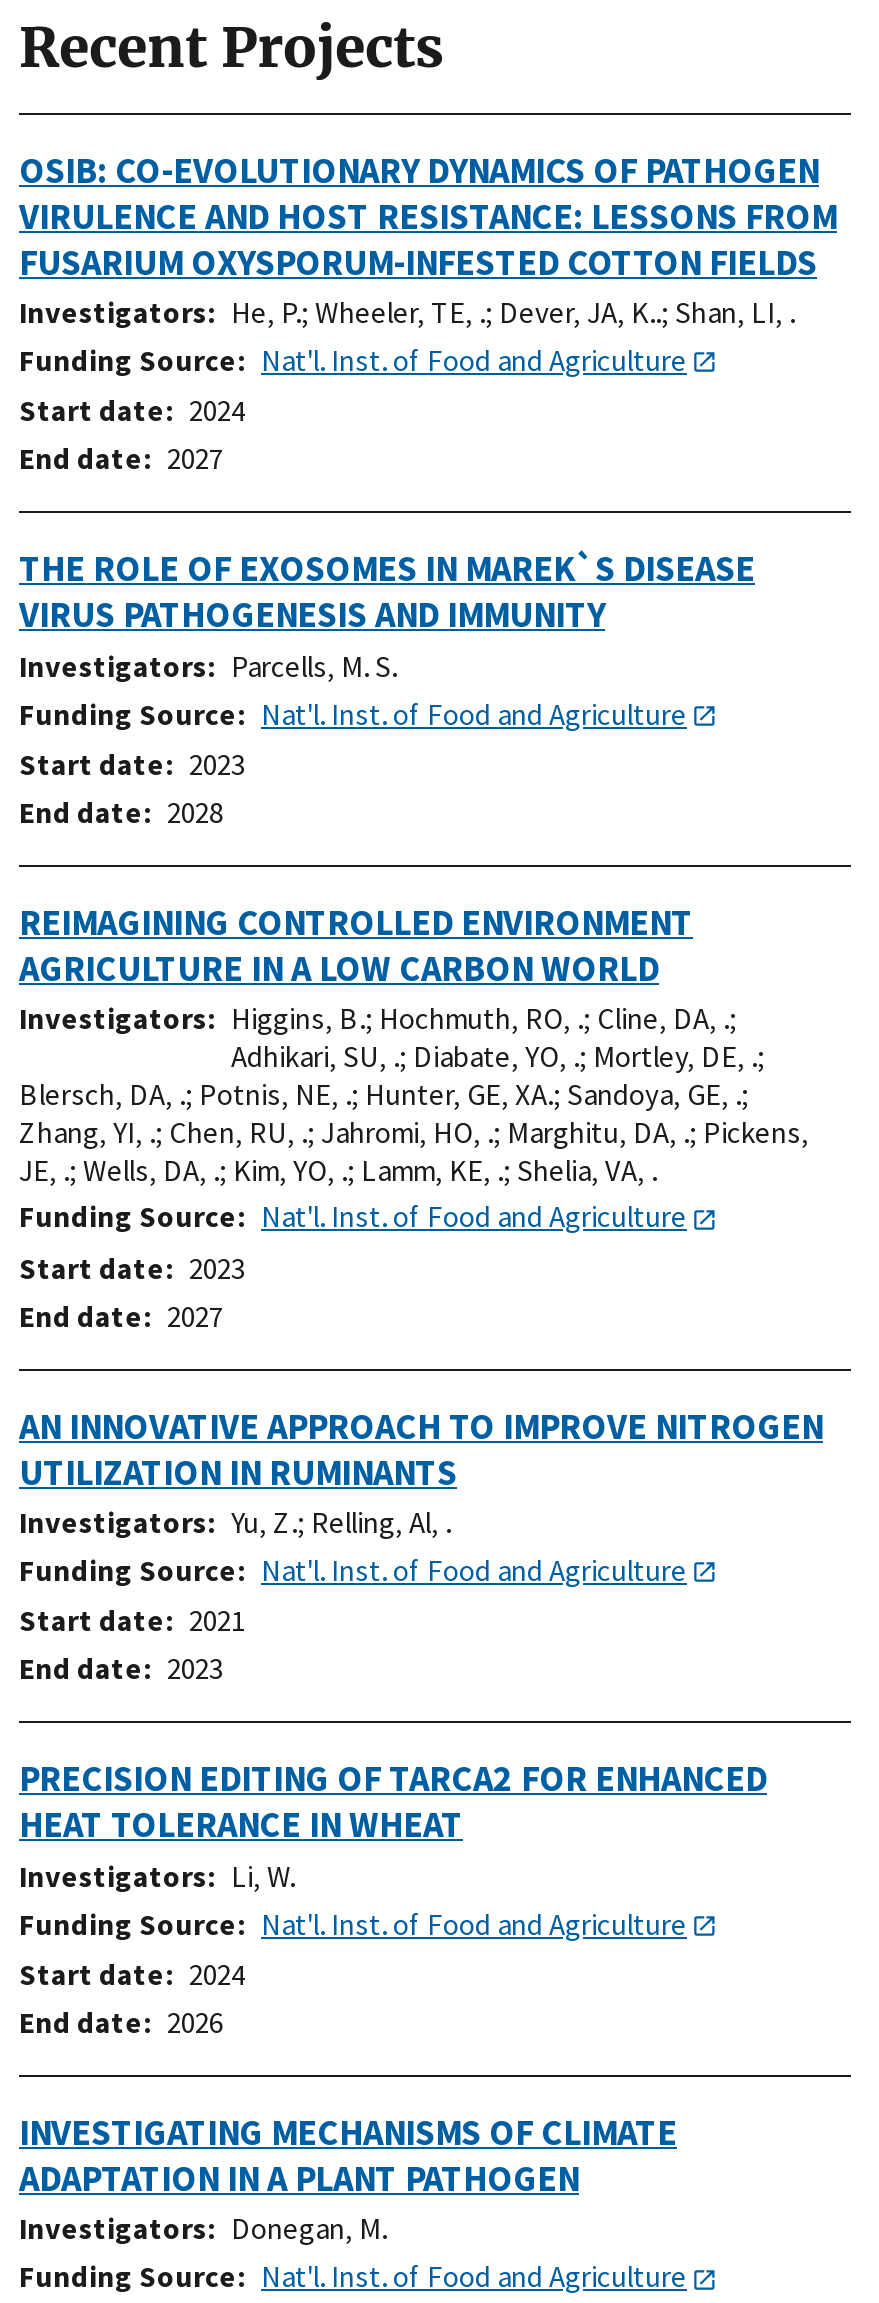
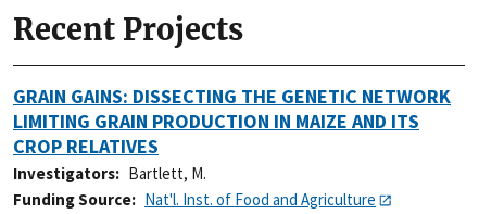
- OSIB: CO-EVOLUTIONARY DYNAMICS OF PATHOGEN
- VIRULENCE AND HOST RESISTANCE: LESSONS FROM
- FUSARIUM OXYSPORUM-INFESTED COTTON FIELDS
+ GRAIN GAINS: DISSECTING THE GENETIC NETWORK
+ LIMITING GRAIN PRODUCTION IN MAIZE AND ITS
+ CROP RELATIVES

- He, P.; Wheeler, TE, .; Dever, JA, K..; Shan, LI, .
- Funding Source
- Nat'l. Inst. of Food and Agriculture
- Start date
- 2024
- End date
- 2027
- THE ROLE OF EXOSOMES IN MAREK`S DISEASE
- VIRUS PATHOGENESIS AND IMMUNITY
- Investigators
- Parcells, M. S.
- Funding Source
- Nat'l. Inst. of Food and Agriculture
- Start date
- 2023
- End date
- 2028
- REIMAGINING CONTROLLED ENVIRONMENT
- AGRICULTURE IN A LOW CARBON WORLD
- Investigators
- Higgins, B.; Hochmuth, RO, .; Cline, DA, .;
- Adhikari, SU, .; Diabate, YO, .; Mortley, DE, .;
- Blersch, DA, .; Potnis, NE, .; Hunter, GE, XA.; Sandoya, GE, .;
- Zhang, YI, .; Chen, RU, .; Jahromi, HO, .; Marghitu, DA, .; Pickens,
- JE, .; Wells, DA, .; Kim, YO, .; Lamm, KE, .; Shelia, VA, .
- Funding Source
- Nat'l. Inst. of Food and Agriculture
- Start date
- 2023
- End date
- 2027
- AN INNOVATIVE APPROACH TO IMPROVE NITROGEN
- UTILIZATION IN RUMINANTS
- Investigators
- Yu, Z.; Relling, Al, .
- Funding Source
- Nat'l. Inst. of Food and Agriculture
- Start date
- 2021
- End date
- 2023
- PRECISION EDITING OF TARCA2 FOR ENHANCED
- HEAT TOLERANCE IN WHEAT
- Investigators
- Li, W.
- Funding Source
- Nat'l. Inst. of Food and Agriculture
- Start date
- 2024
- End date
- 2026
- INVESTIGATING MECHANISMS OF CLIMATE
- ADAPTATION IN A PLANT PATHOGEN
- Investigators
- Donegan, M.
+ Bartlett, M.
